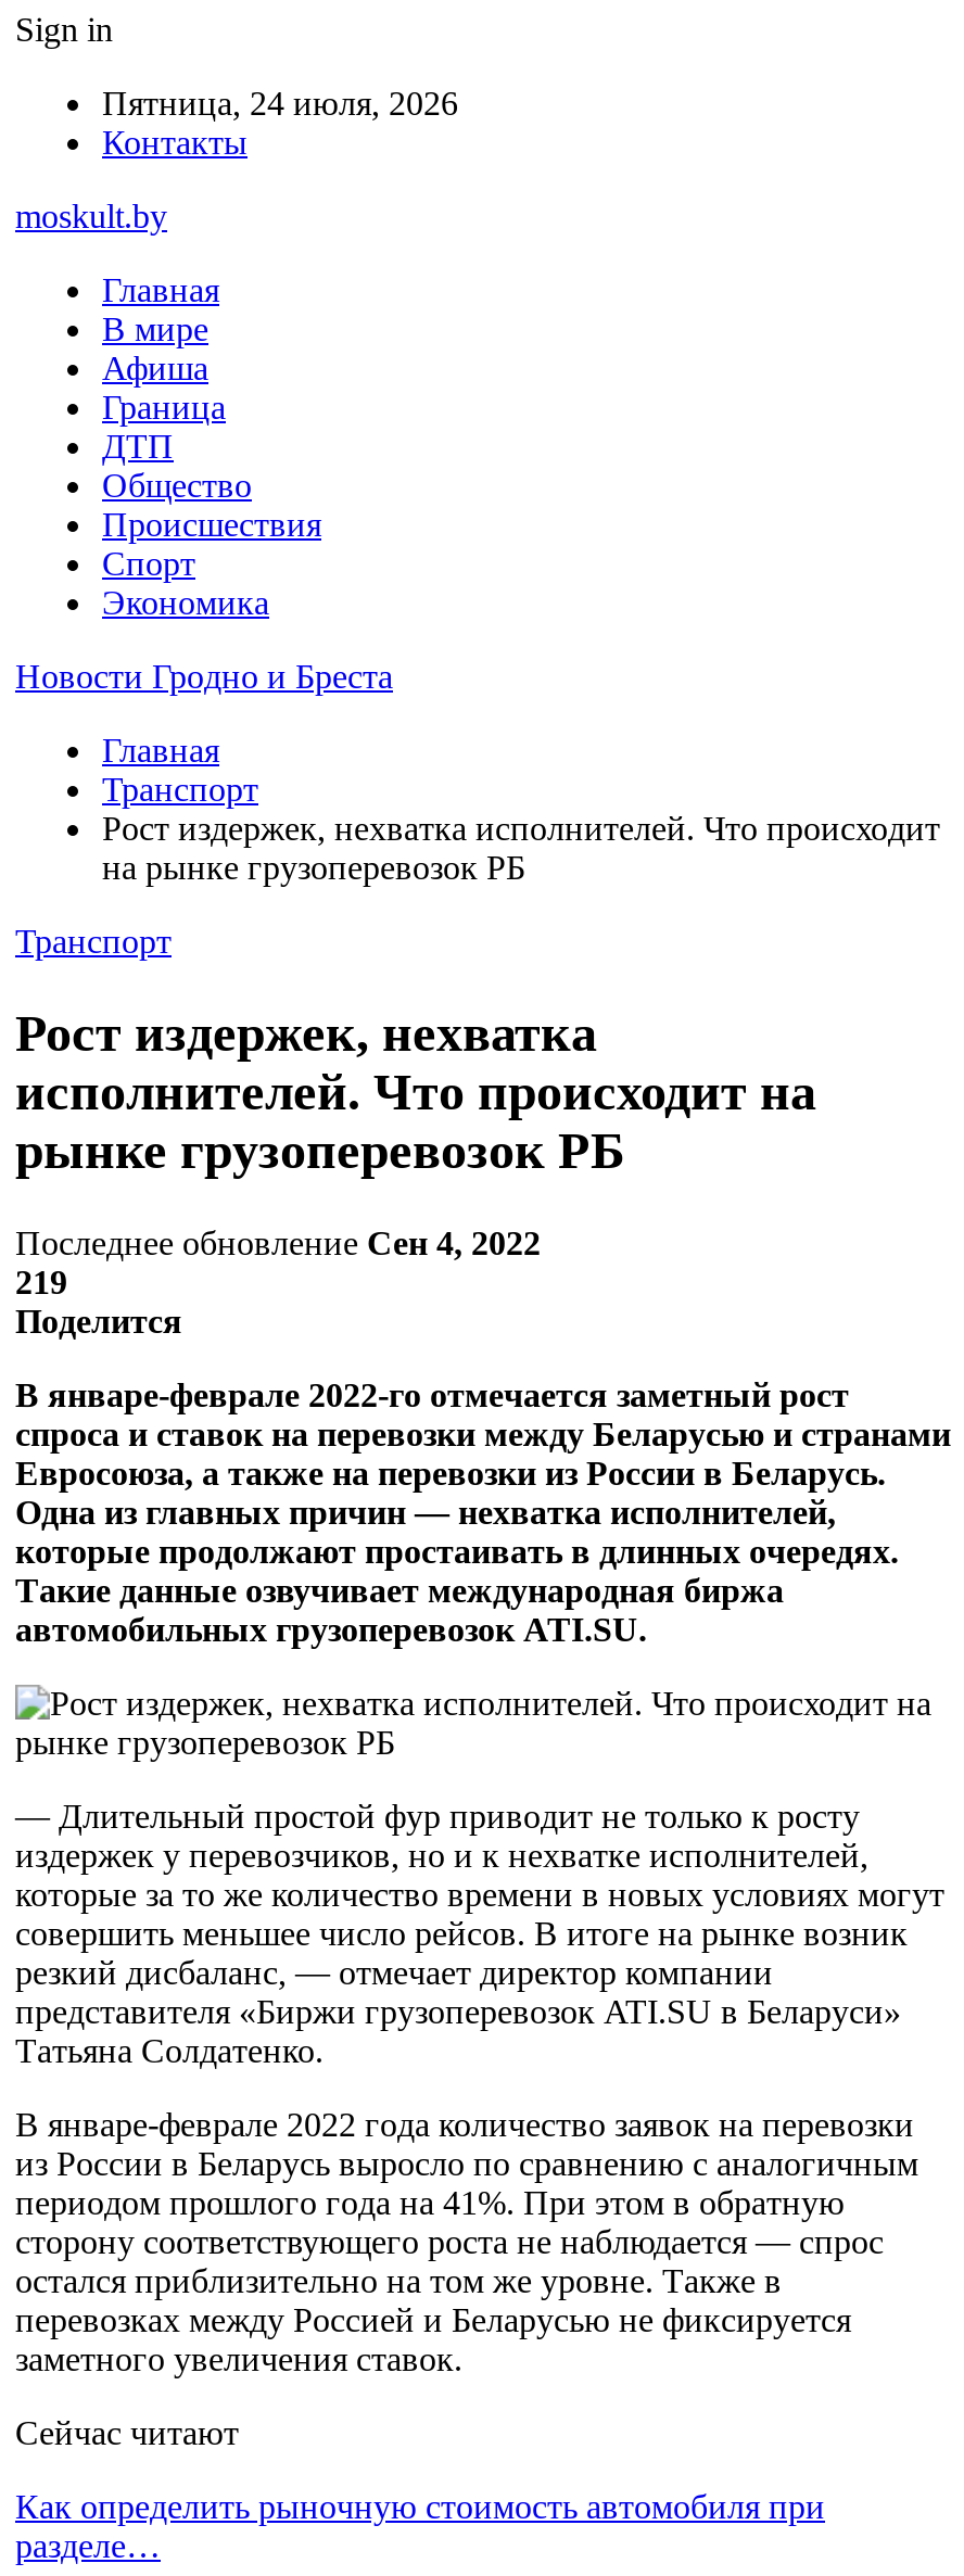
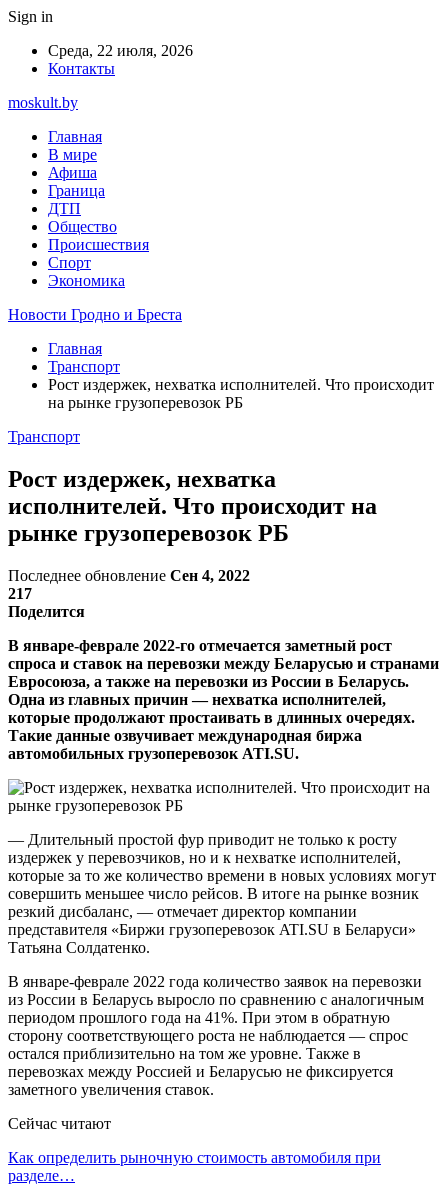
- Пятница, 24 июля, 2026
+ Среда, 22 июля, 2026

- 219
+ 217
